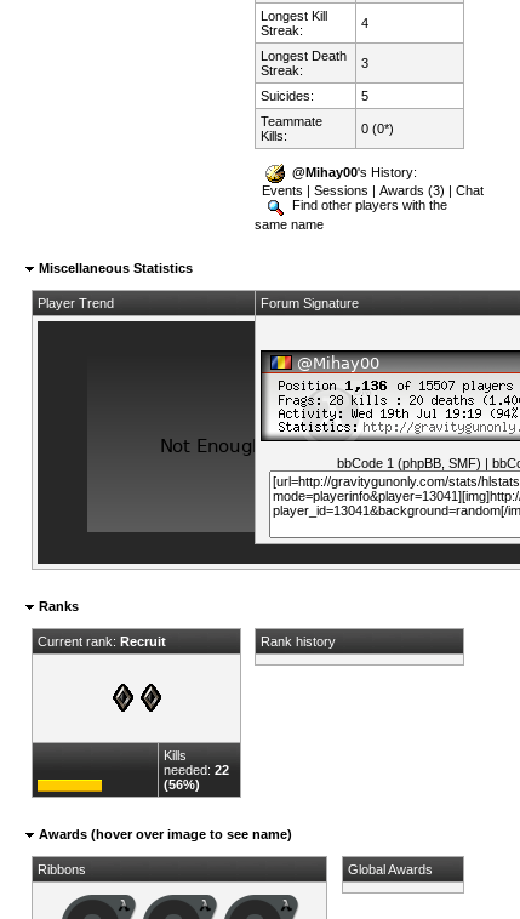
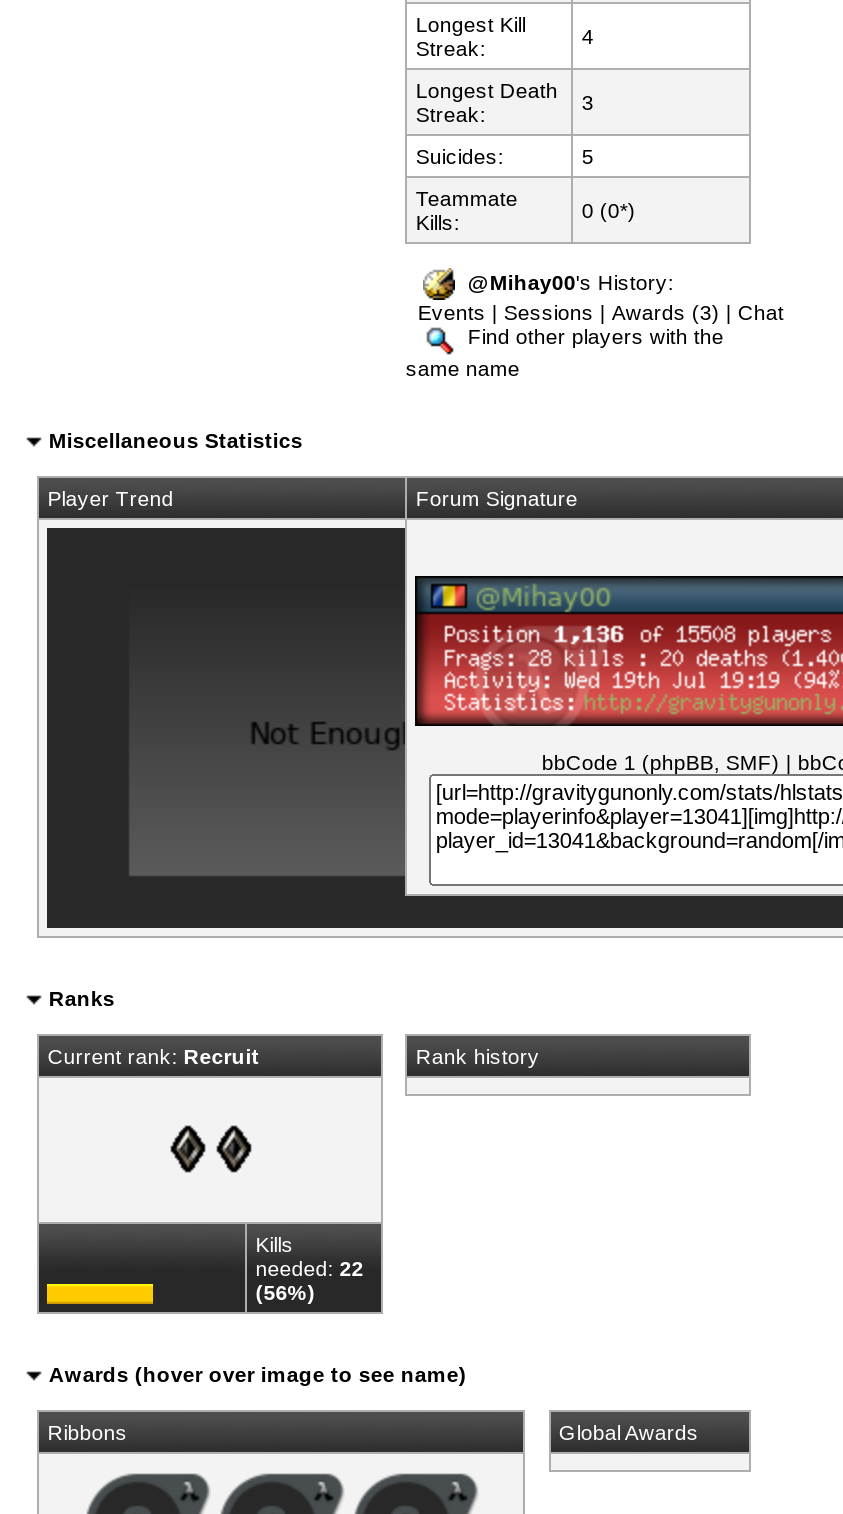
- [image]
+ [image]
